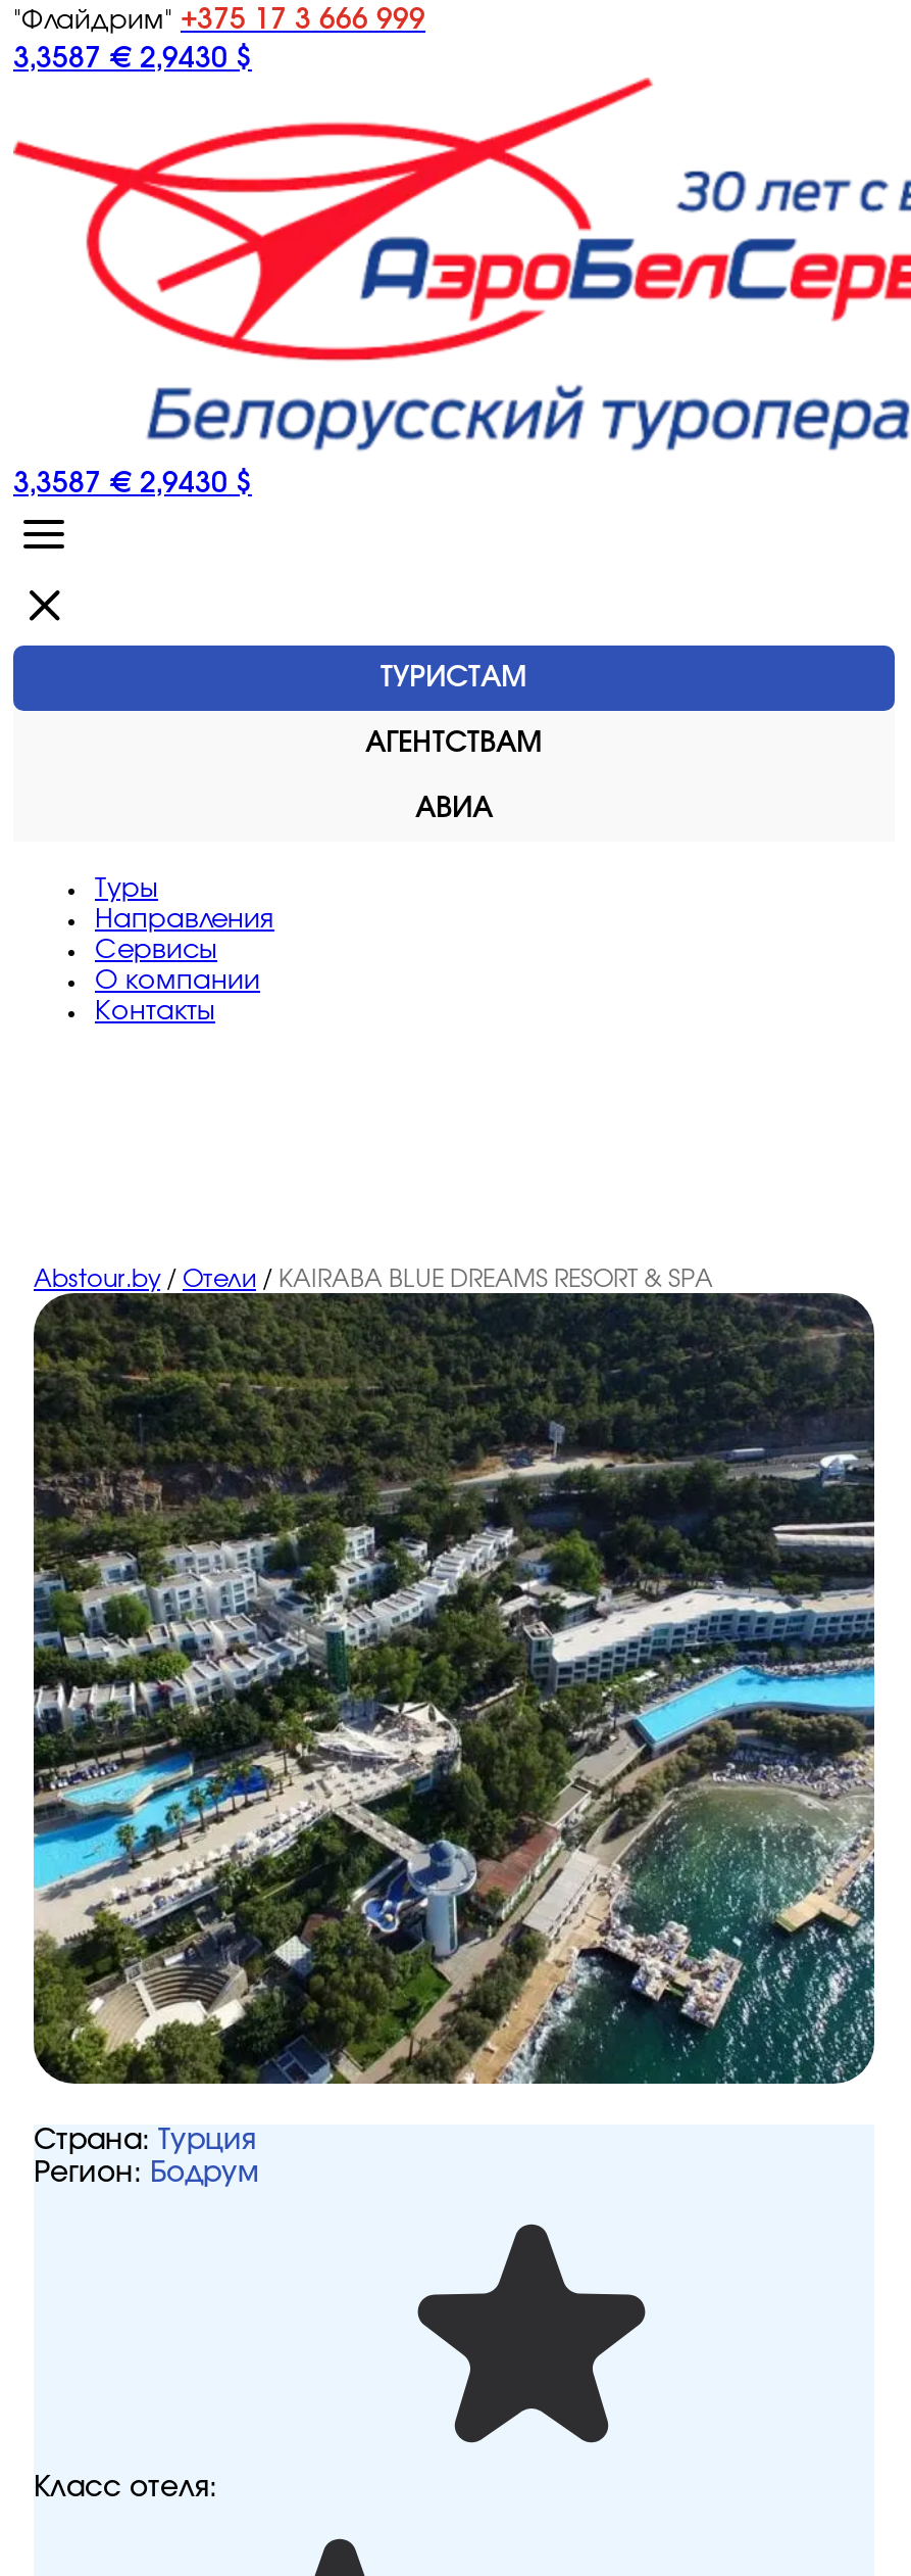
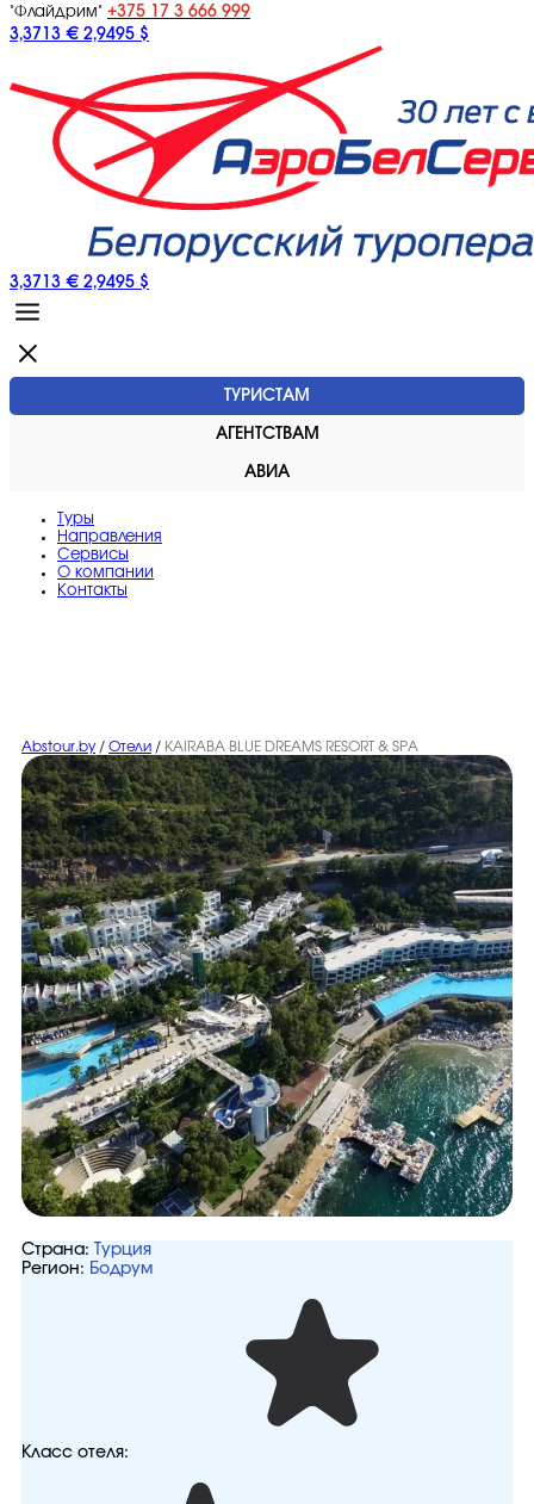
- 3,3587 € 2,9430 $
+ 3,3713 € 2,9495 $

- 3,3587 € 2,9430 $
+ 3,3713 € 2,9495 $
